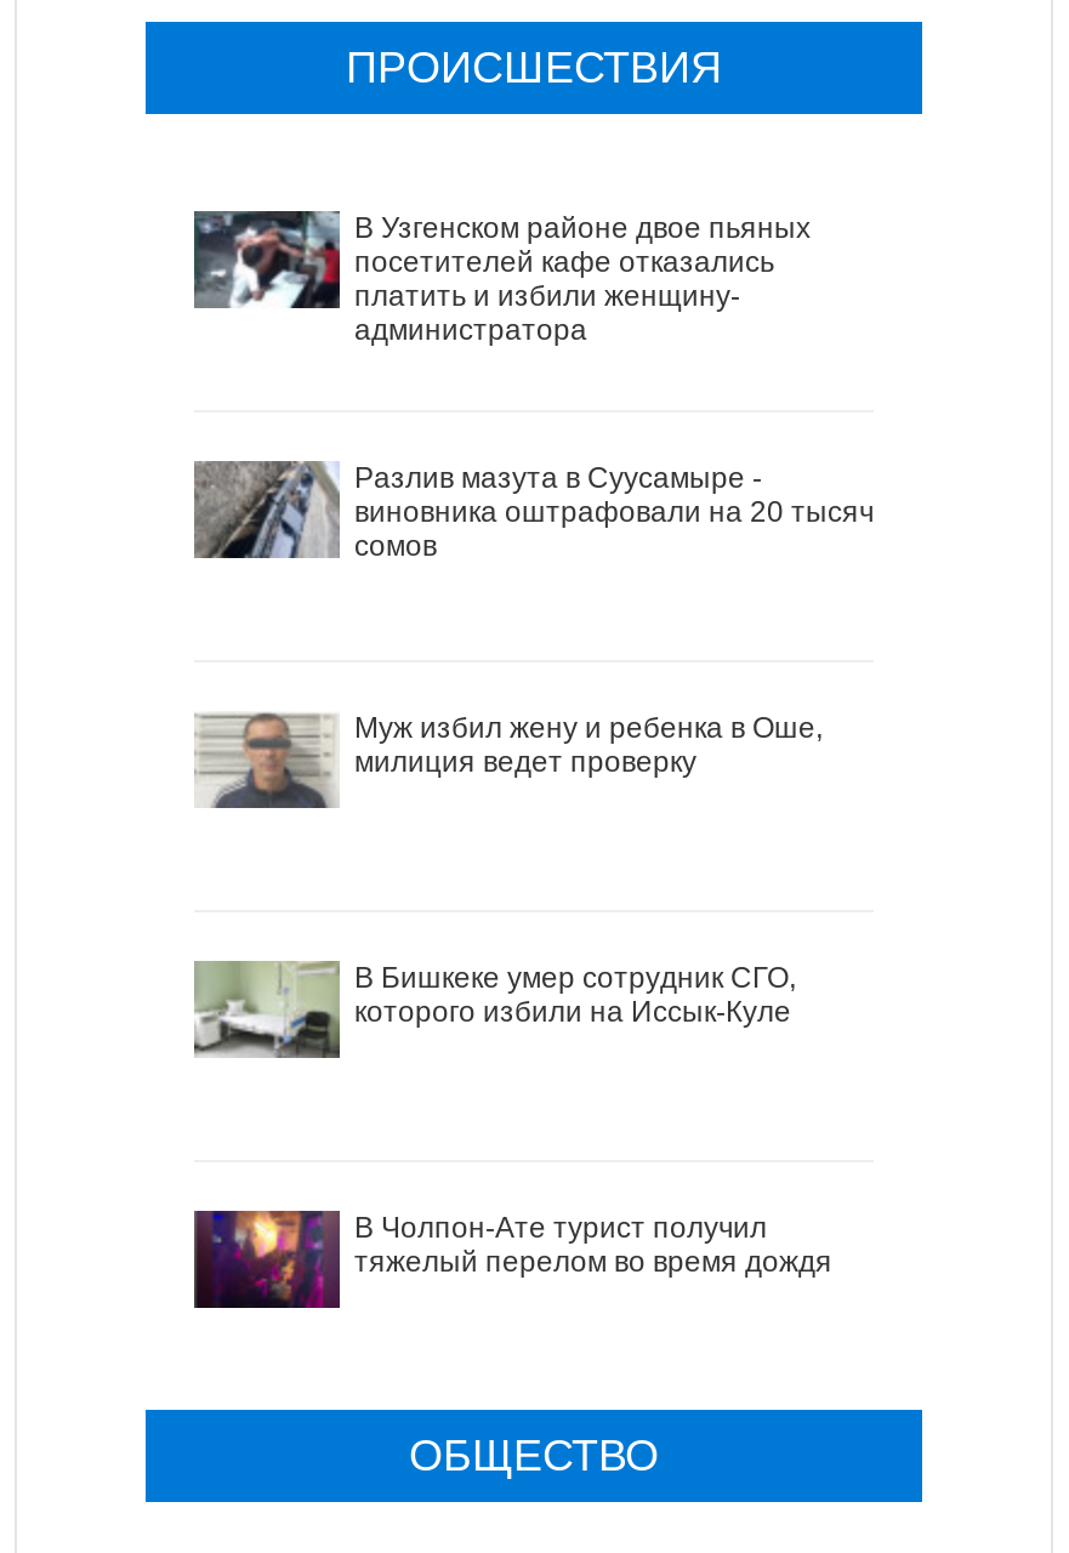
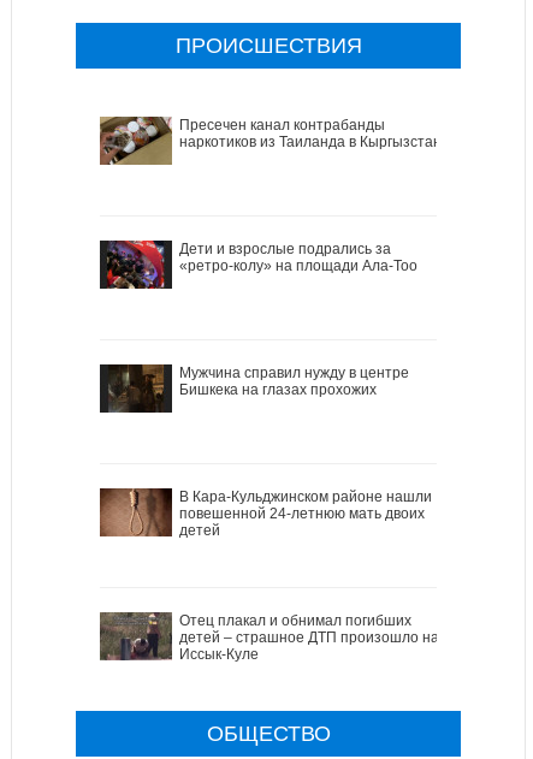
- [image]
- В Узгенском районе двое пьяных
- посетителей кафе отказались
- платить и избили женщину-
- администратора
+ [image]
+ Пресечен канал контрабанды
+ наркотиков из Таиланда в Кыргызстан

- [image]
- Разлив мазута в Суусамыре -
- виновника оштрафовали на 20 тысяч
- сомов
+ [image]
+ Дети и взрослые подрались за
+ «ретро-колу» на площади Ала-Тоо

- [image]
- Муж избил жену и ребенка в Оше,
- милиция ведет проверку
+ [image]
+ Мужчина справил нужду в центре
+ Бишкека на глазах прохожих

- [image]
- В Бишкеке умер сотрудник СГО,
- которого избили на Иссык-Куле
+ [image]
+ В Кара-Кульджинском районе нашли
+ повешенной 24-летнюю мать двоих
+ детей

- [image]
- В Чолпон-Ате турист получил
- тяжелый перелом во время дождя
+ [image]
+ Отец плакал и обнимал погибших
+ детей – страшное ДТП произошло на
+ Иссык-Куле
